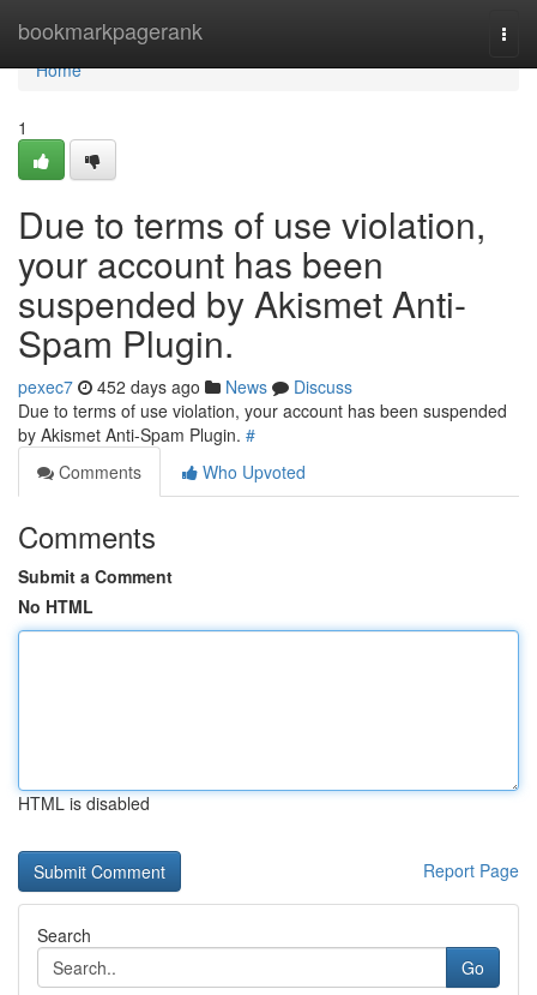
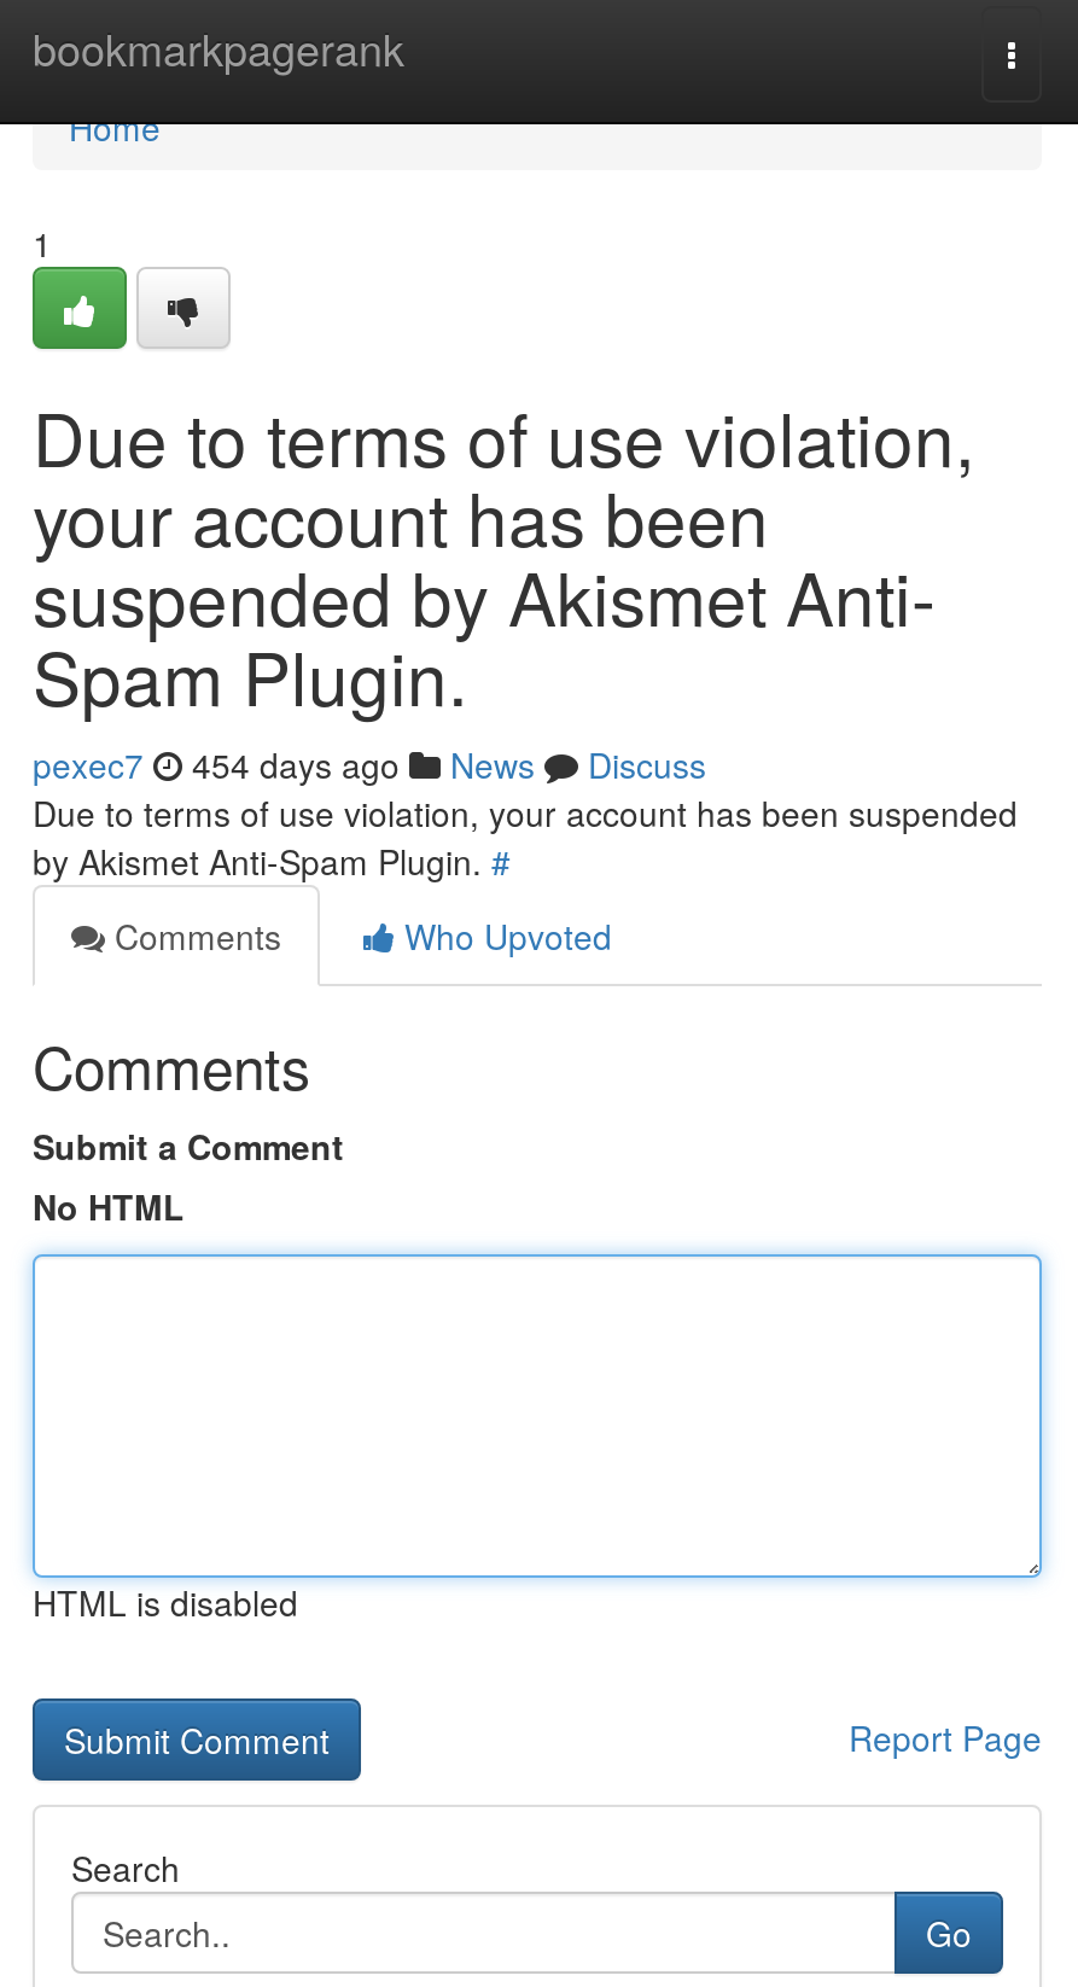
- pexec7 452 days ago News Discuss
+ pexec7 454 days ago News Discuss
